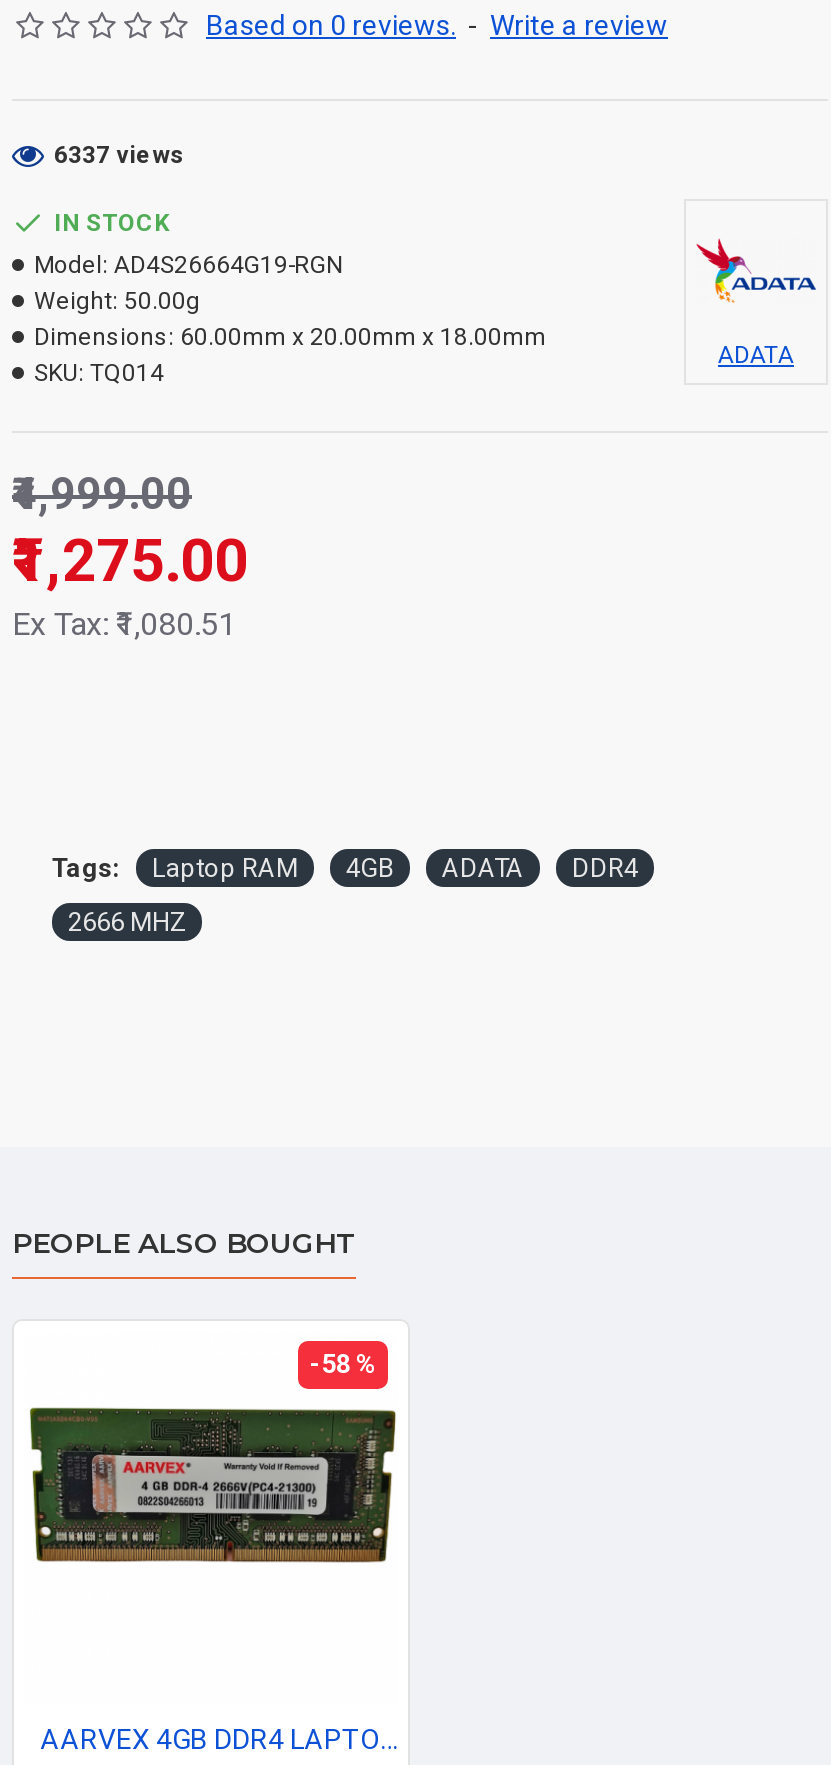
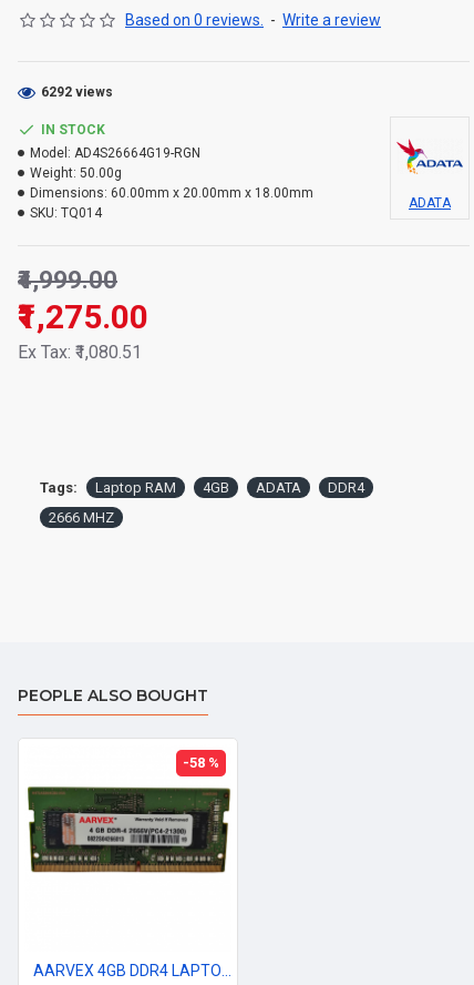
- 6337 views
+ 6292 views
